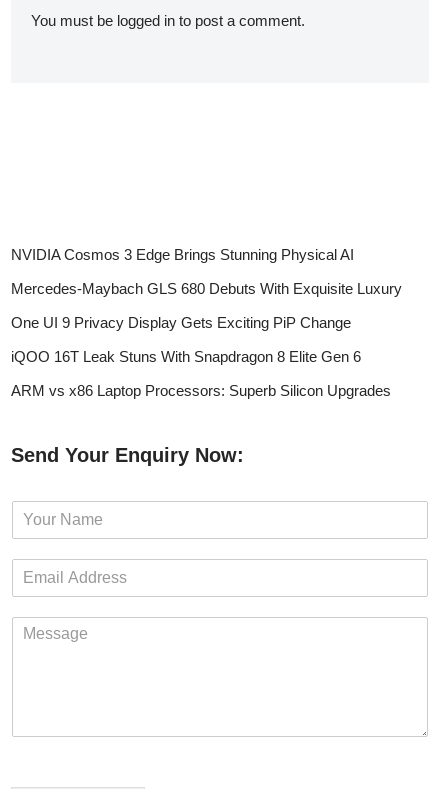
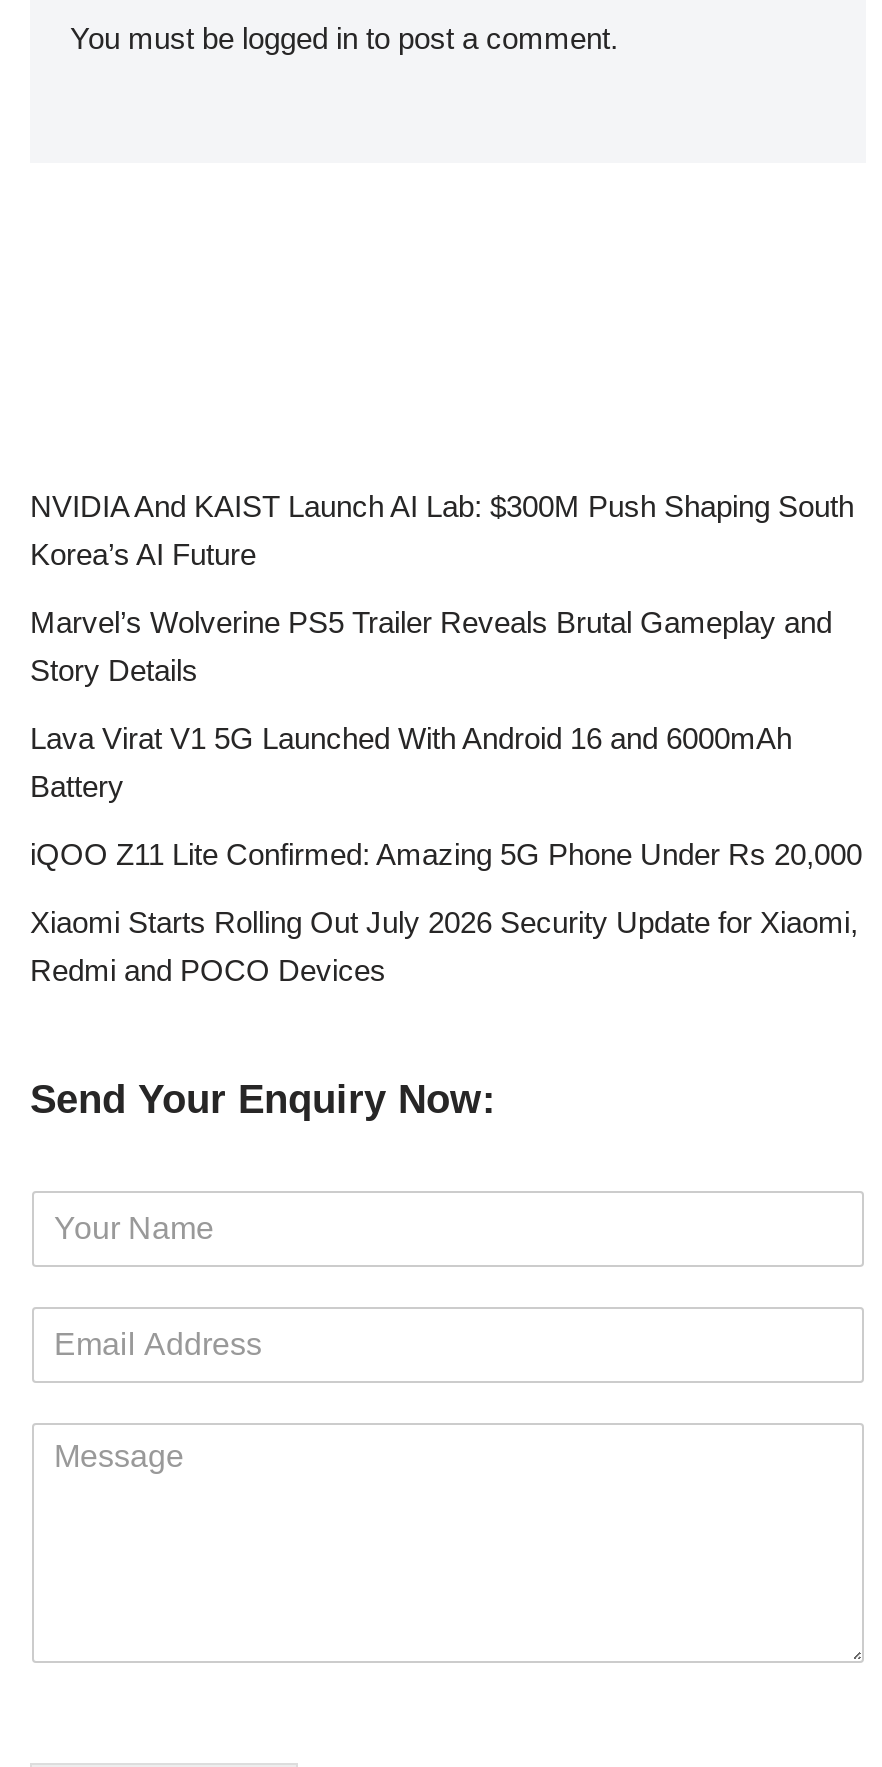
- NVIDIA Cosmos 3 Edge Brings Stunning Physical AI
+ NVIDIA And KAIST Launch AI Lab: $300M Push Shaping South
+ Korea’s AI Future

- Mercedes-Maybach GLS 680 Debuts With Exquisite Luxury
+ Marvel’s Wolverine PS5 Trailer Reveals Brutal Gameplay and
+ Story Details

- One UI 9 Privacy Display Gets Exciting PiP Change
+ Lava Virat V1 5G Launched With Android 16 and 6000mAh
+ Battery

- iQOO 16T Leak Stuns With Snapdragon 8 Elite Gen 6
+ iQOO Z11 Lite Confirmed: Amazing 5G Phone Under Rs 20,000

- ARM vs x86 Laptop Processors: Superb Silicon Upgrades
+ Xiaomi Starts Rolling Out July 2026 Security Update for Xiaomi,
+ Redmi and POCO Devices
